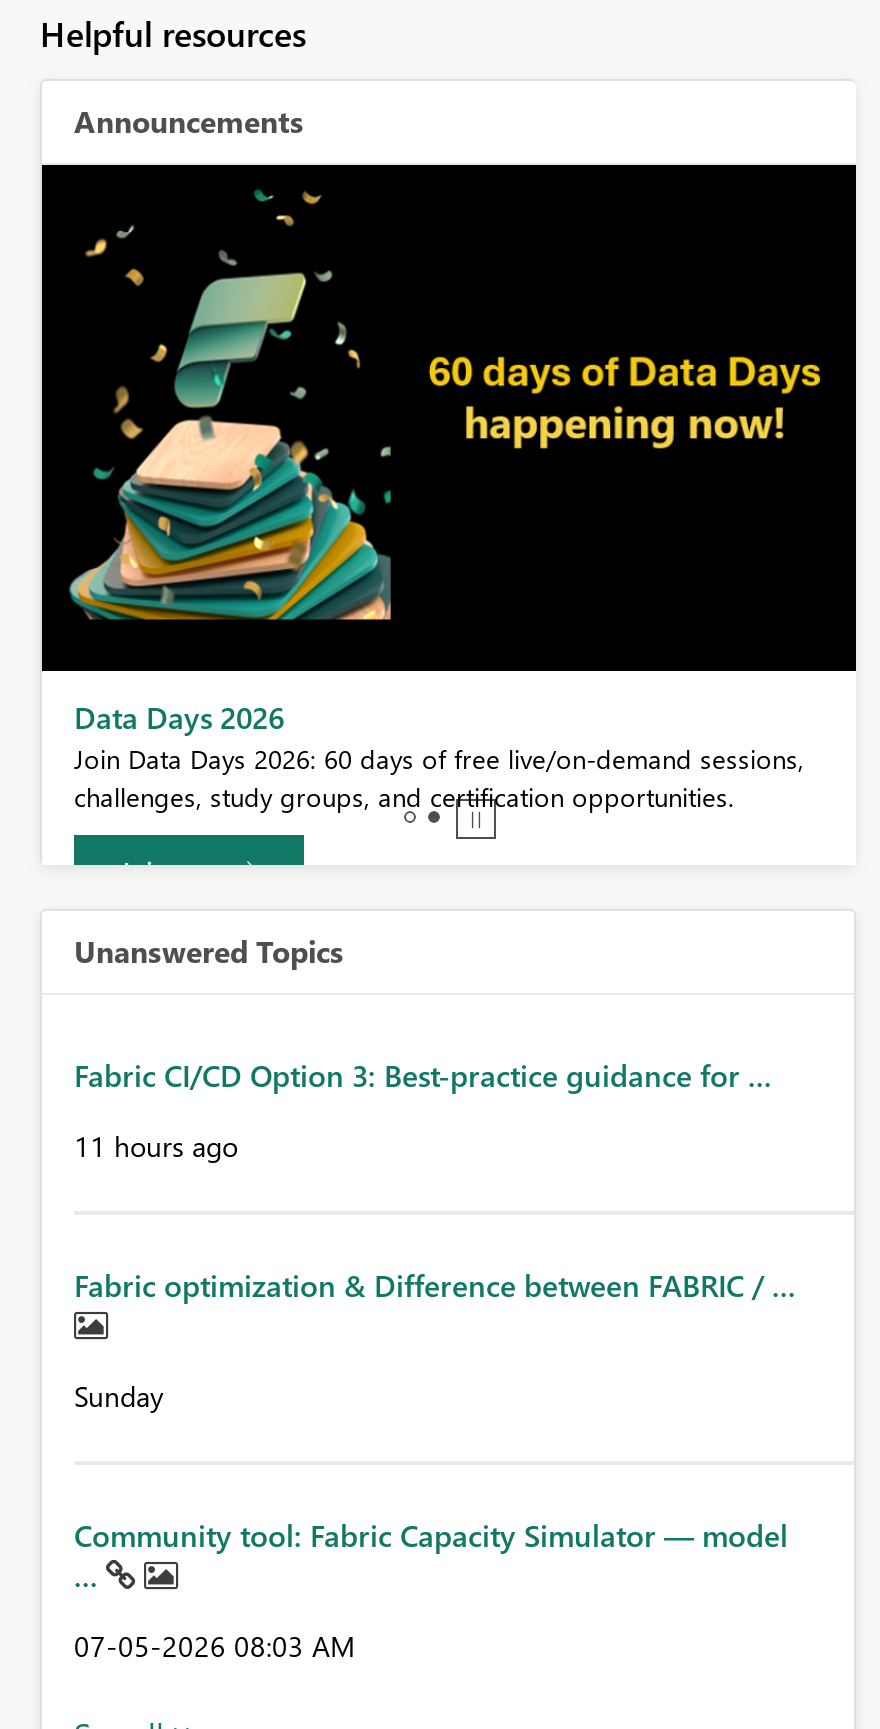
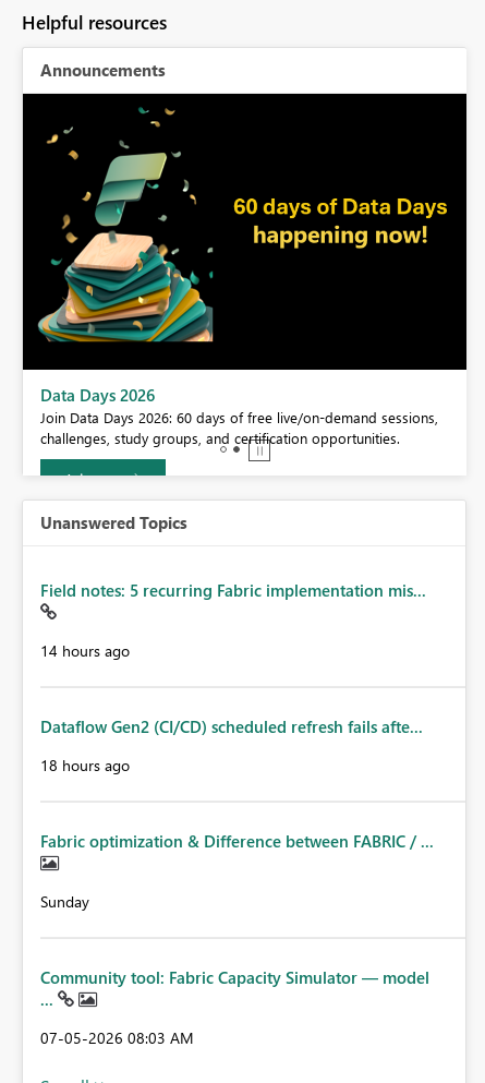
- Fabric CI/CD Option 3: Best-practice guidance for ...
- 11 hours ago
+ Field notes: 5 recurring Fabric implementation mis...
+ 14 hours ago
+ Dataflow Gen2 (CI/CD) scheduled refresh fails afte...
+ 18 hours ago
